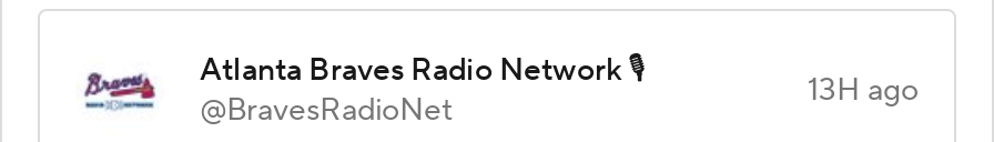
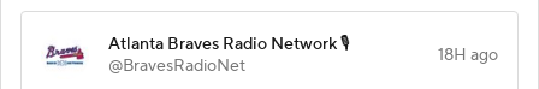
- 13H ago
+ 18H ago
